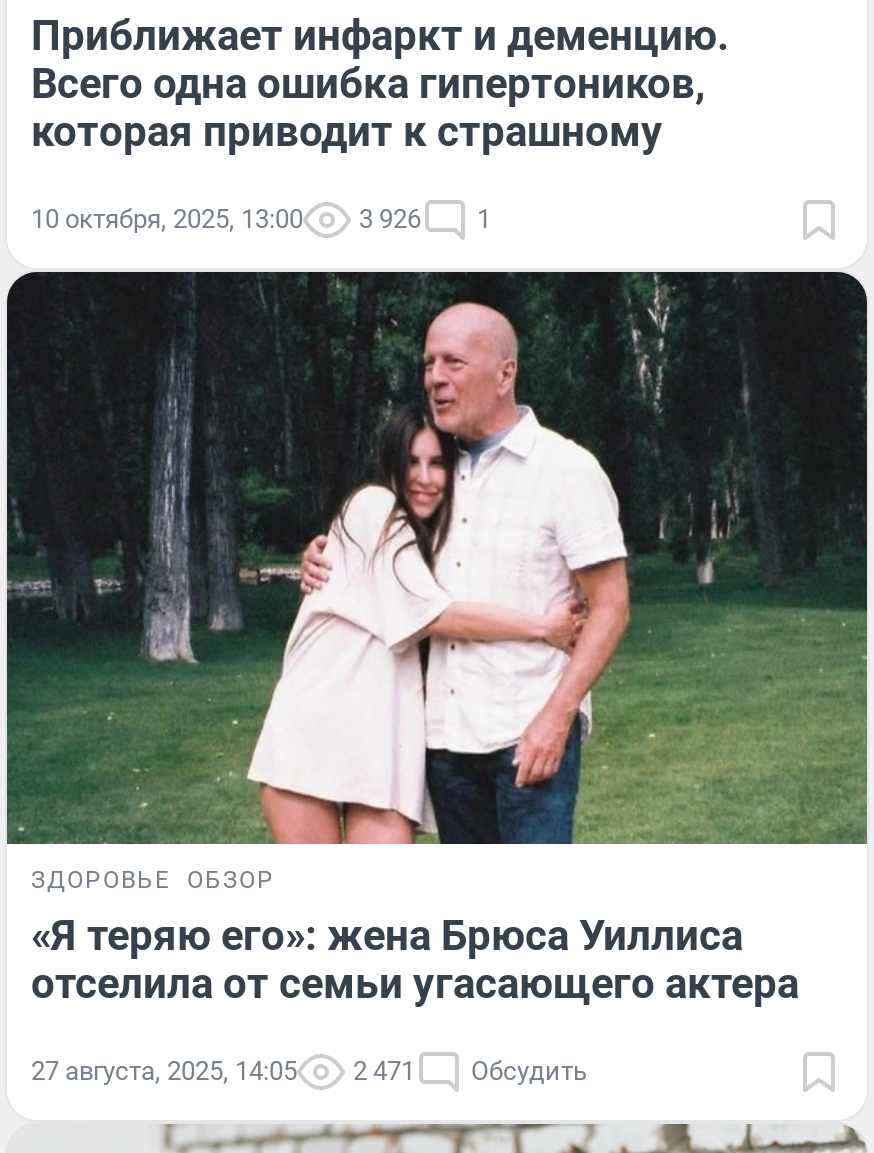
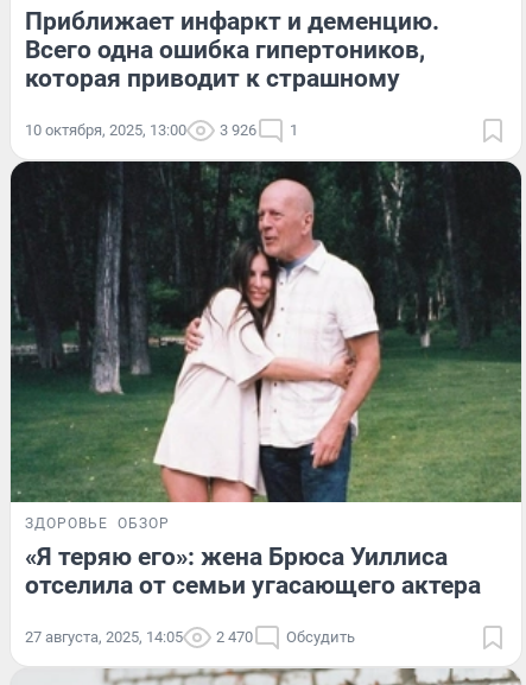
- 27 августа, 2025, 14:05 2 471 Обсудить
+ 27 августа, 2025, 14:05 2 470 Обсудить
